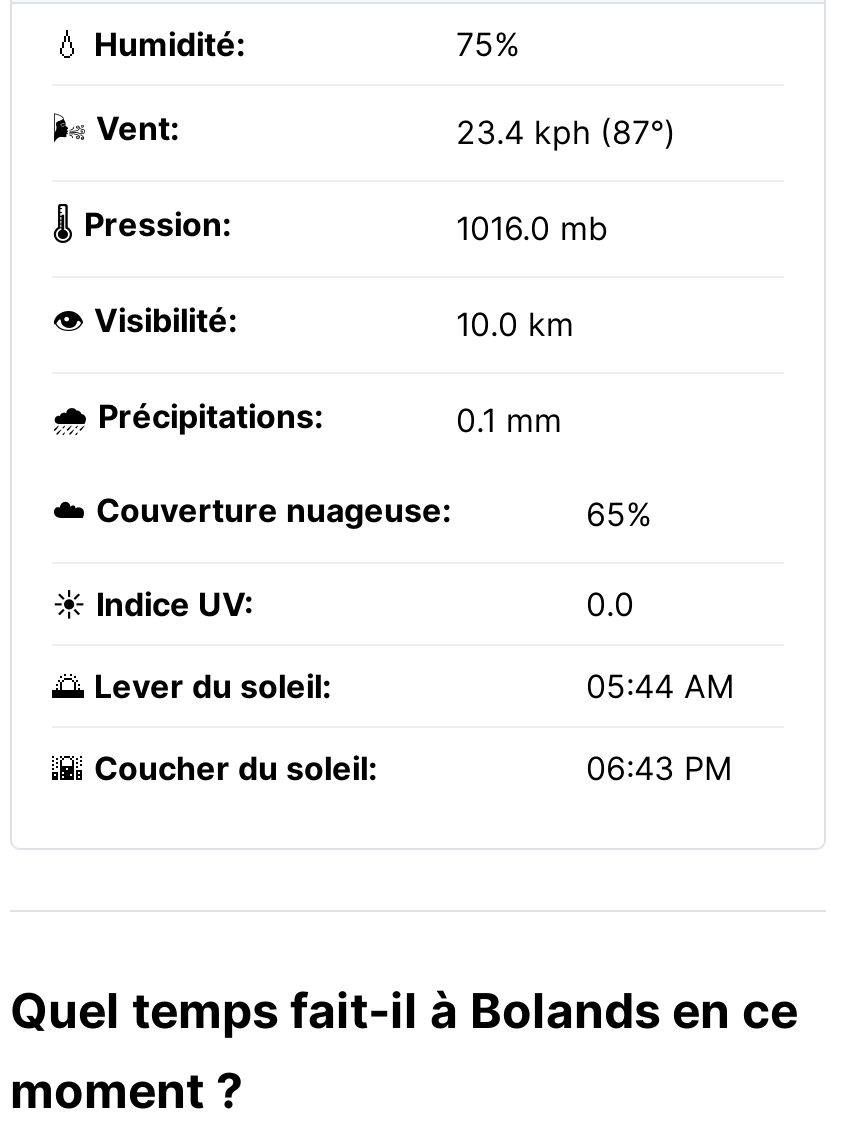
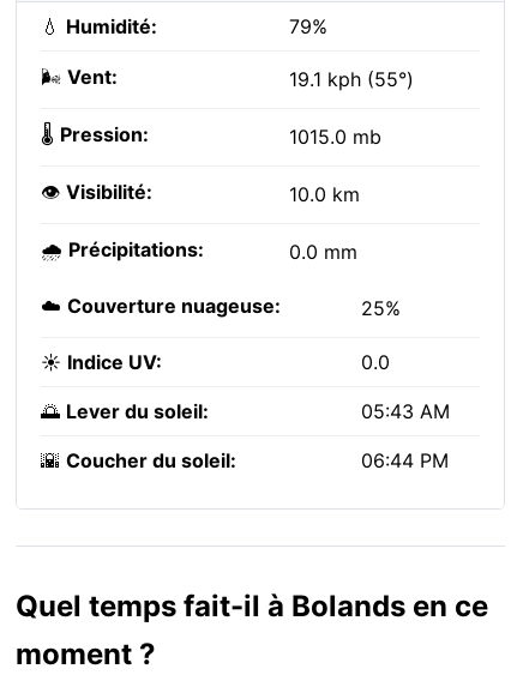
- 75%
+ 79%

- 23.4 kph (87°)
+ 19.1 kph (55°)

- 1016.0 mb
+ 1015.0 mb

- 0.1 mm
+ 0.0 mm

- 65%
+ 25%

- 05:44 AM
+ 05:43 AM

- 06:43 PM
+ 06:44 PM
